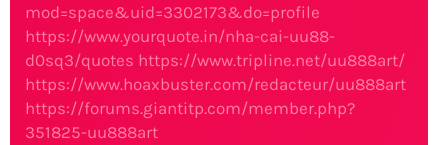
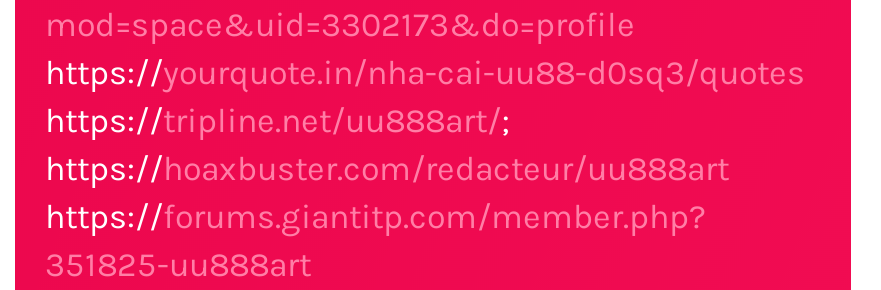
- https://www.yourquote.in/nha-cai-uu88-
- d0sq3/quotes https://www.tripline.net/uu888art/
- https://www.hoaxbuster.com/redacteur/uu888art
- https://forums.giantitp.com/member.php?
+ https://yourquote.in/nha-cai-uu88-d0sq3/quotes
+ https://tripline.net/uu888art/;
+ https://hoaxbuster.com/redacteur/uu888art
+ https://forums.giantitp.com/member.php?
